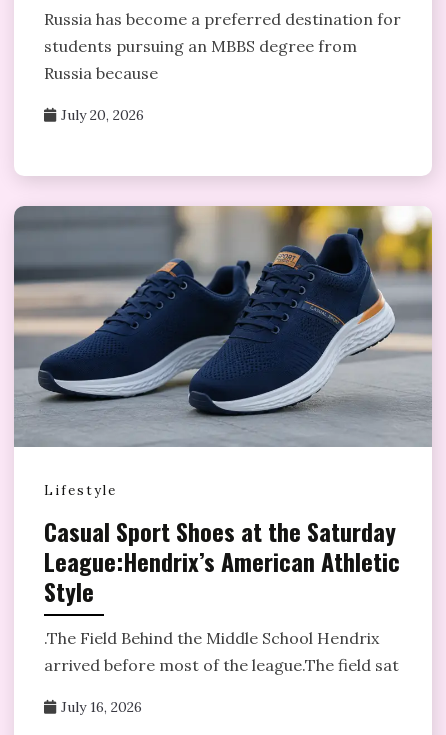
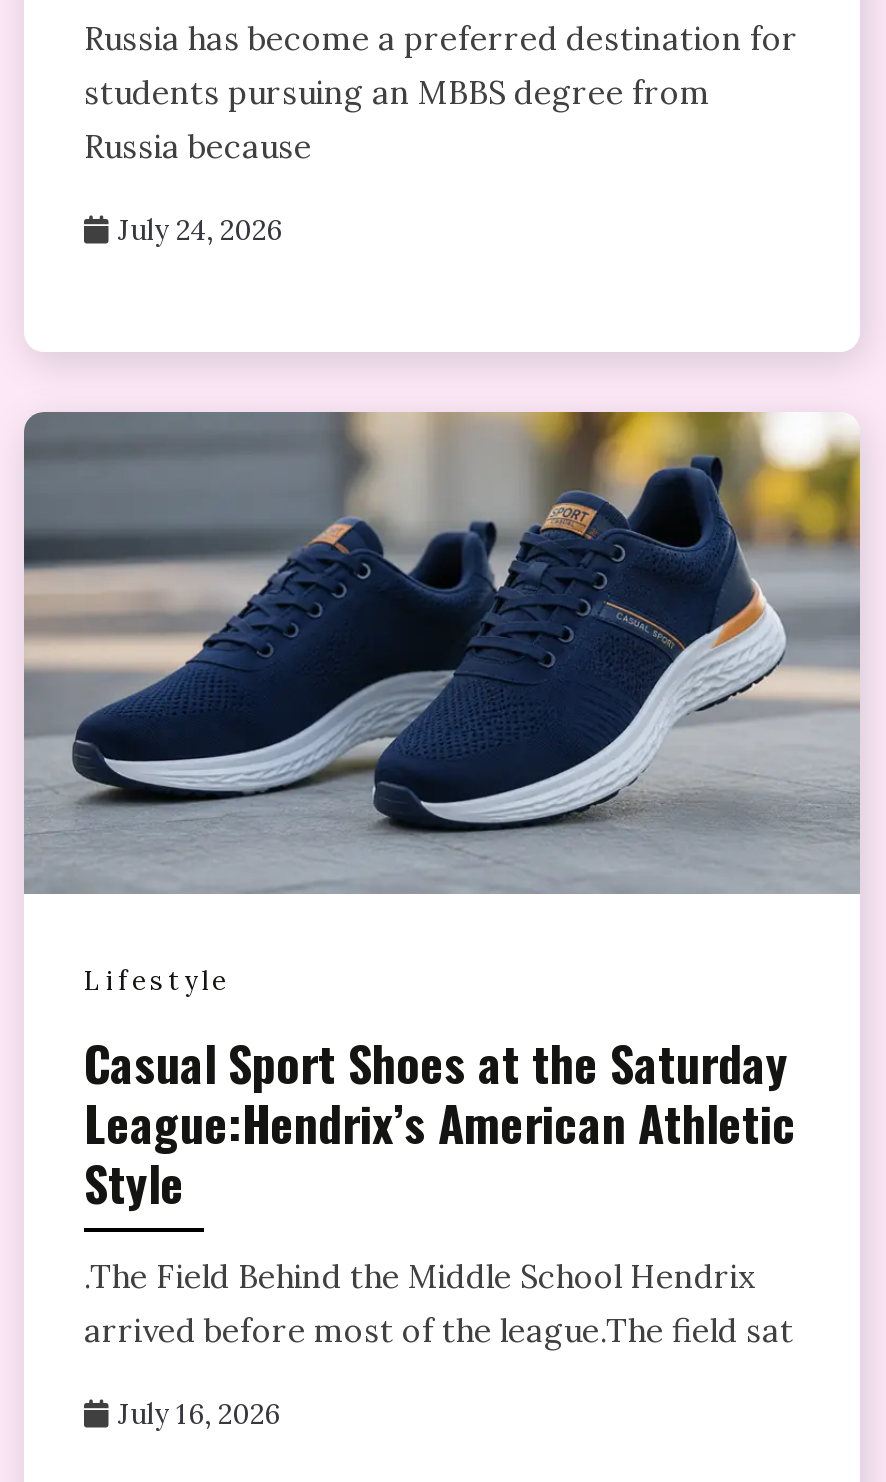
- July 20, 2026
+ July 24, 2026
